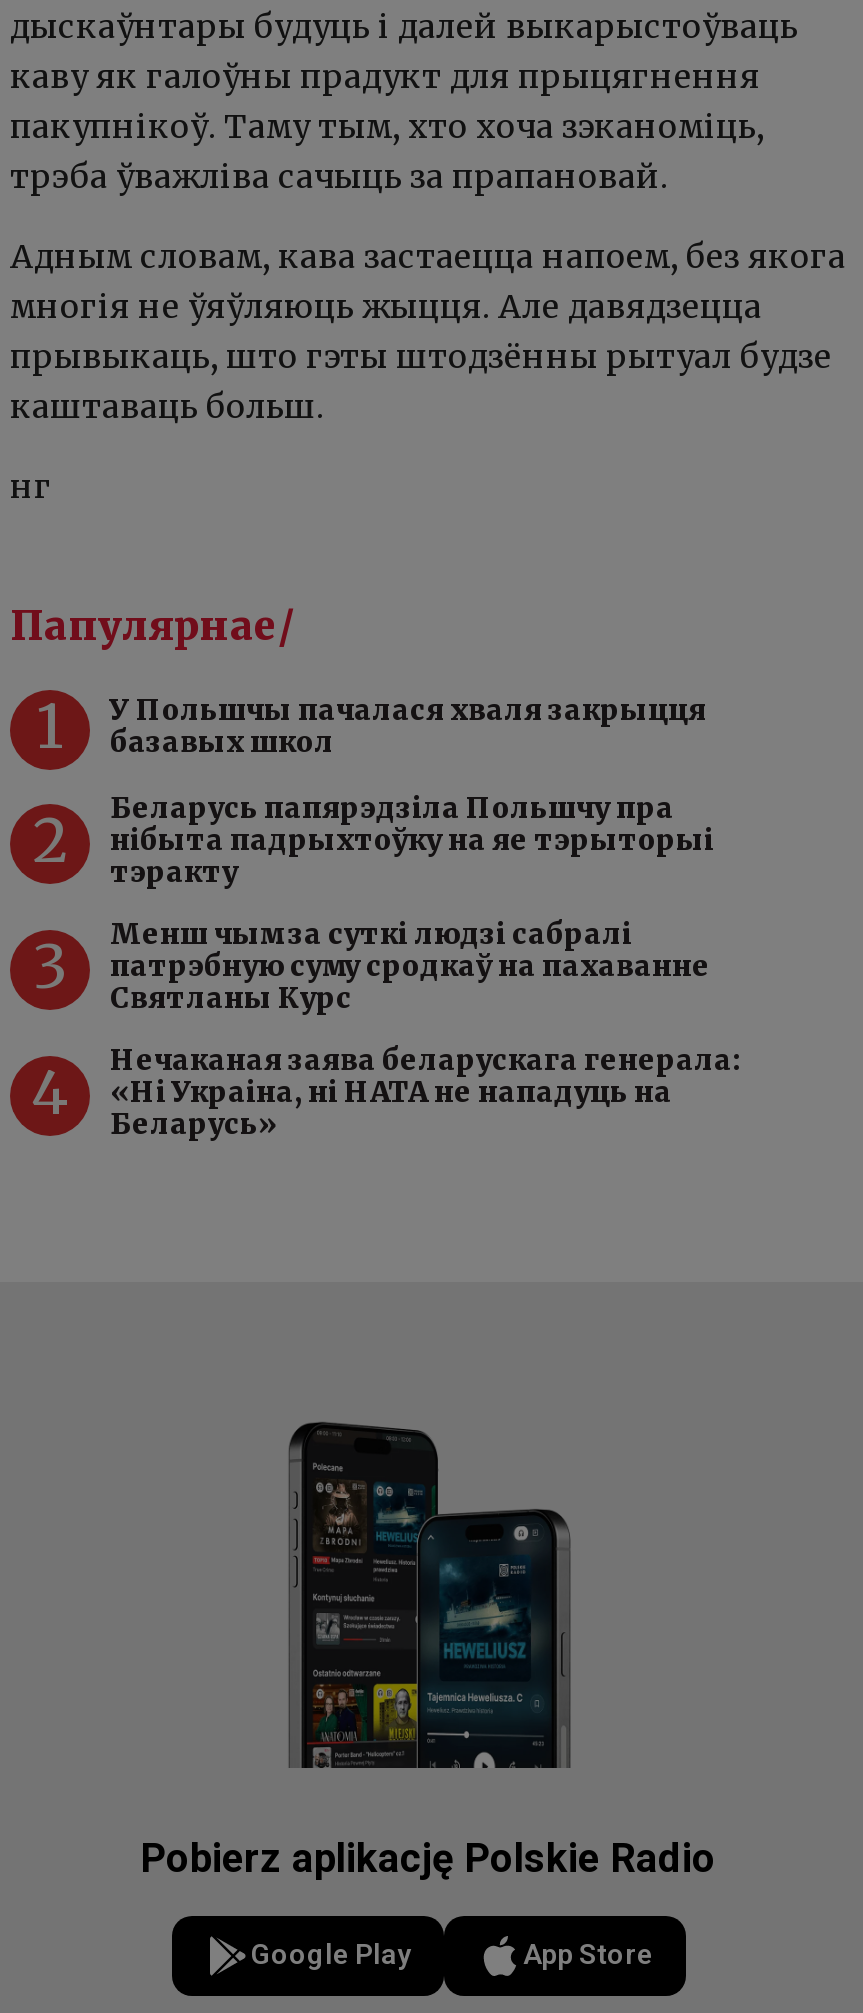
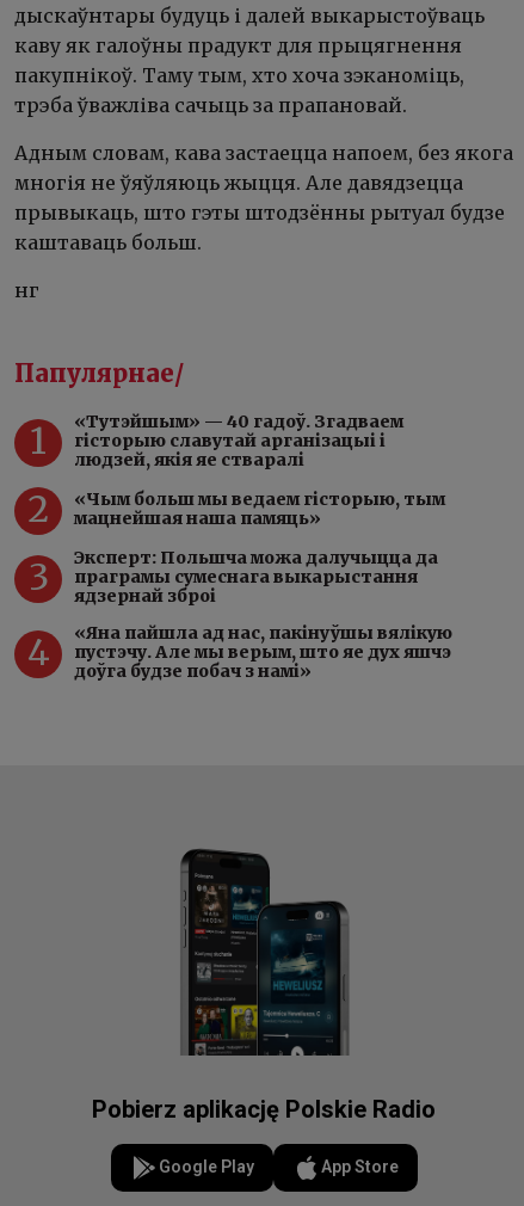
- У Польшчы пачалася хваля закрыцця
- базавых школ
+ «Тутэйшым» — 40 гадоў. Згадваем
+ гісторыю славутай арганізацыі і
+ людзей, якія яе стваралі

- Беларусь папярэдзіла Польшчу пра
- нібыта падрыхтоўку на яе тэрыторыі
- тэракту
+ «Чым больш мы ведаем гісторыю, тым
+ мацнейшая наша памяць»

- Менш чым за суткі людзі сабралі
- патрэбную суму сродкаў на пахаванне
- Святланы Курс
+ Эксперт: Польшча можа далучыцца да
+ праграмы сумеснага выкарыстання
+ ядзернай зброі

- Нечаканая заява беларускага генерала:
- «Ні Украіна, ні НАТА не нападуць на
- Беларусь»
+ «Яна пайшла ад нас, пакінуўшы вялікую
+ пустэчу. Але мы верым, што яе дух яшчэ
+ доўга будзе побач з намі»
